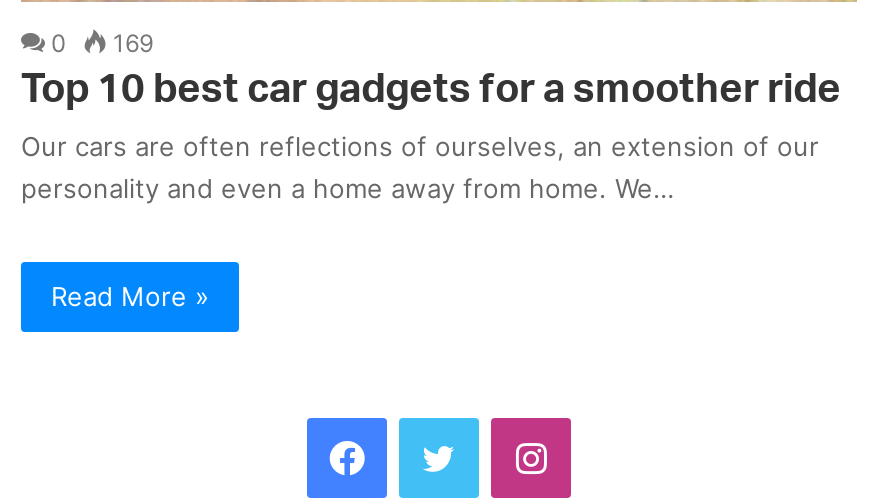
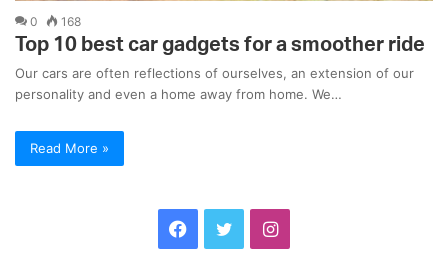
- 0 169
+ 0 168
